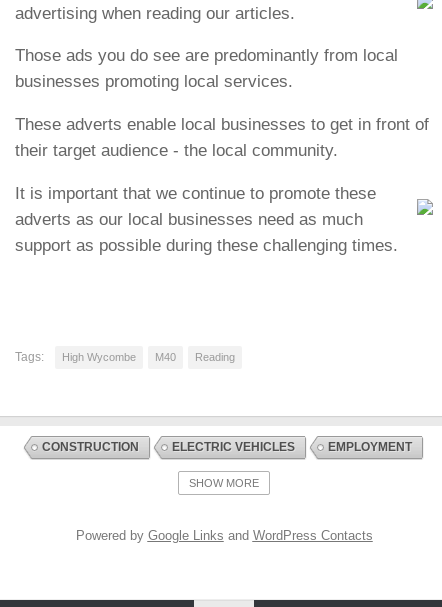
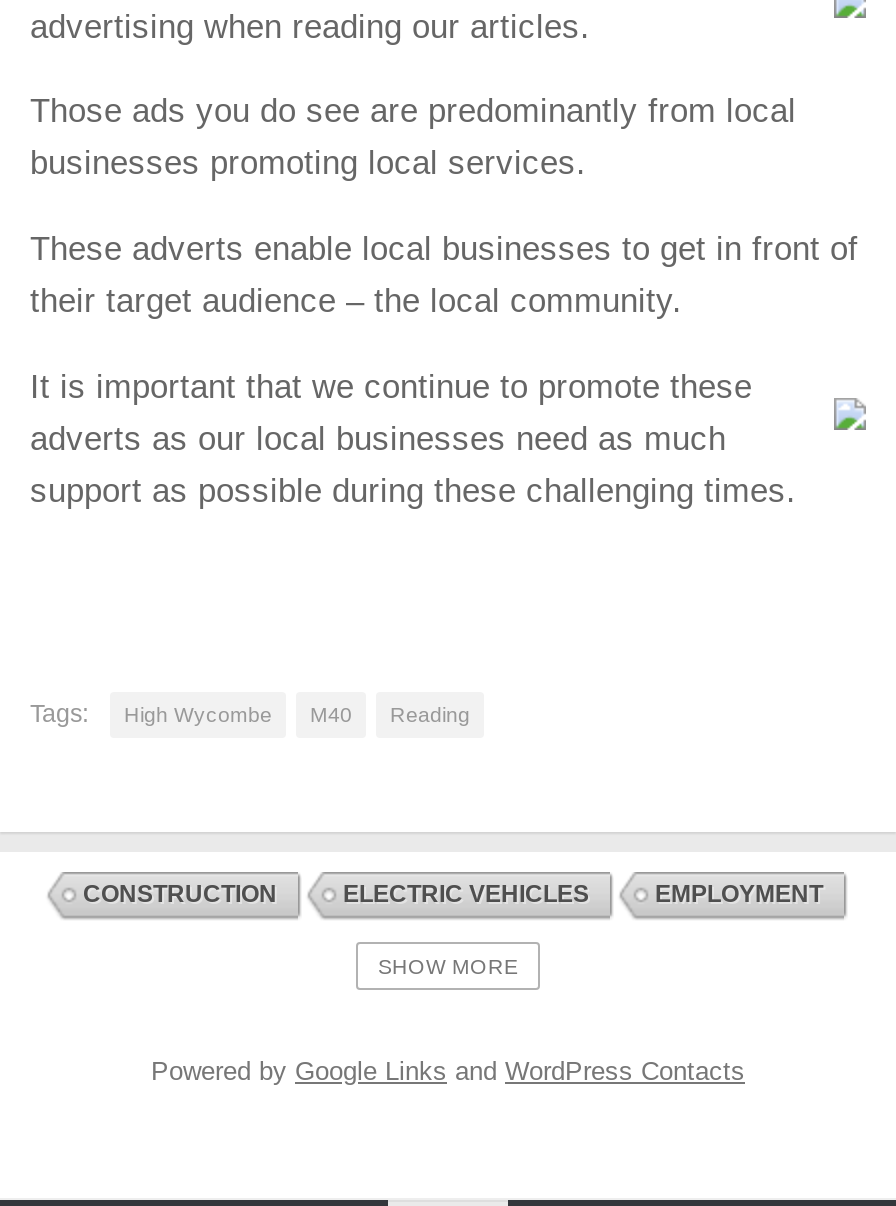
- their target audience - the local community.
+ their target audience – the local community.
